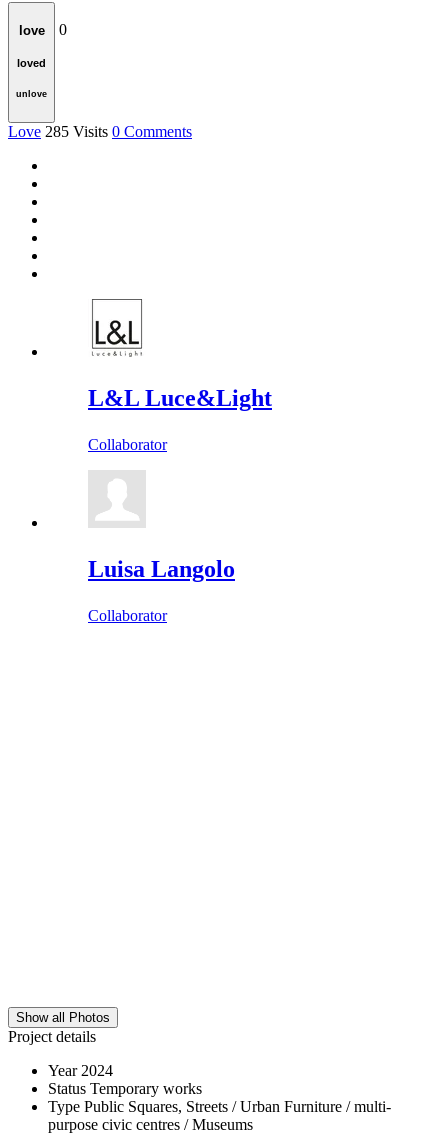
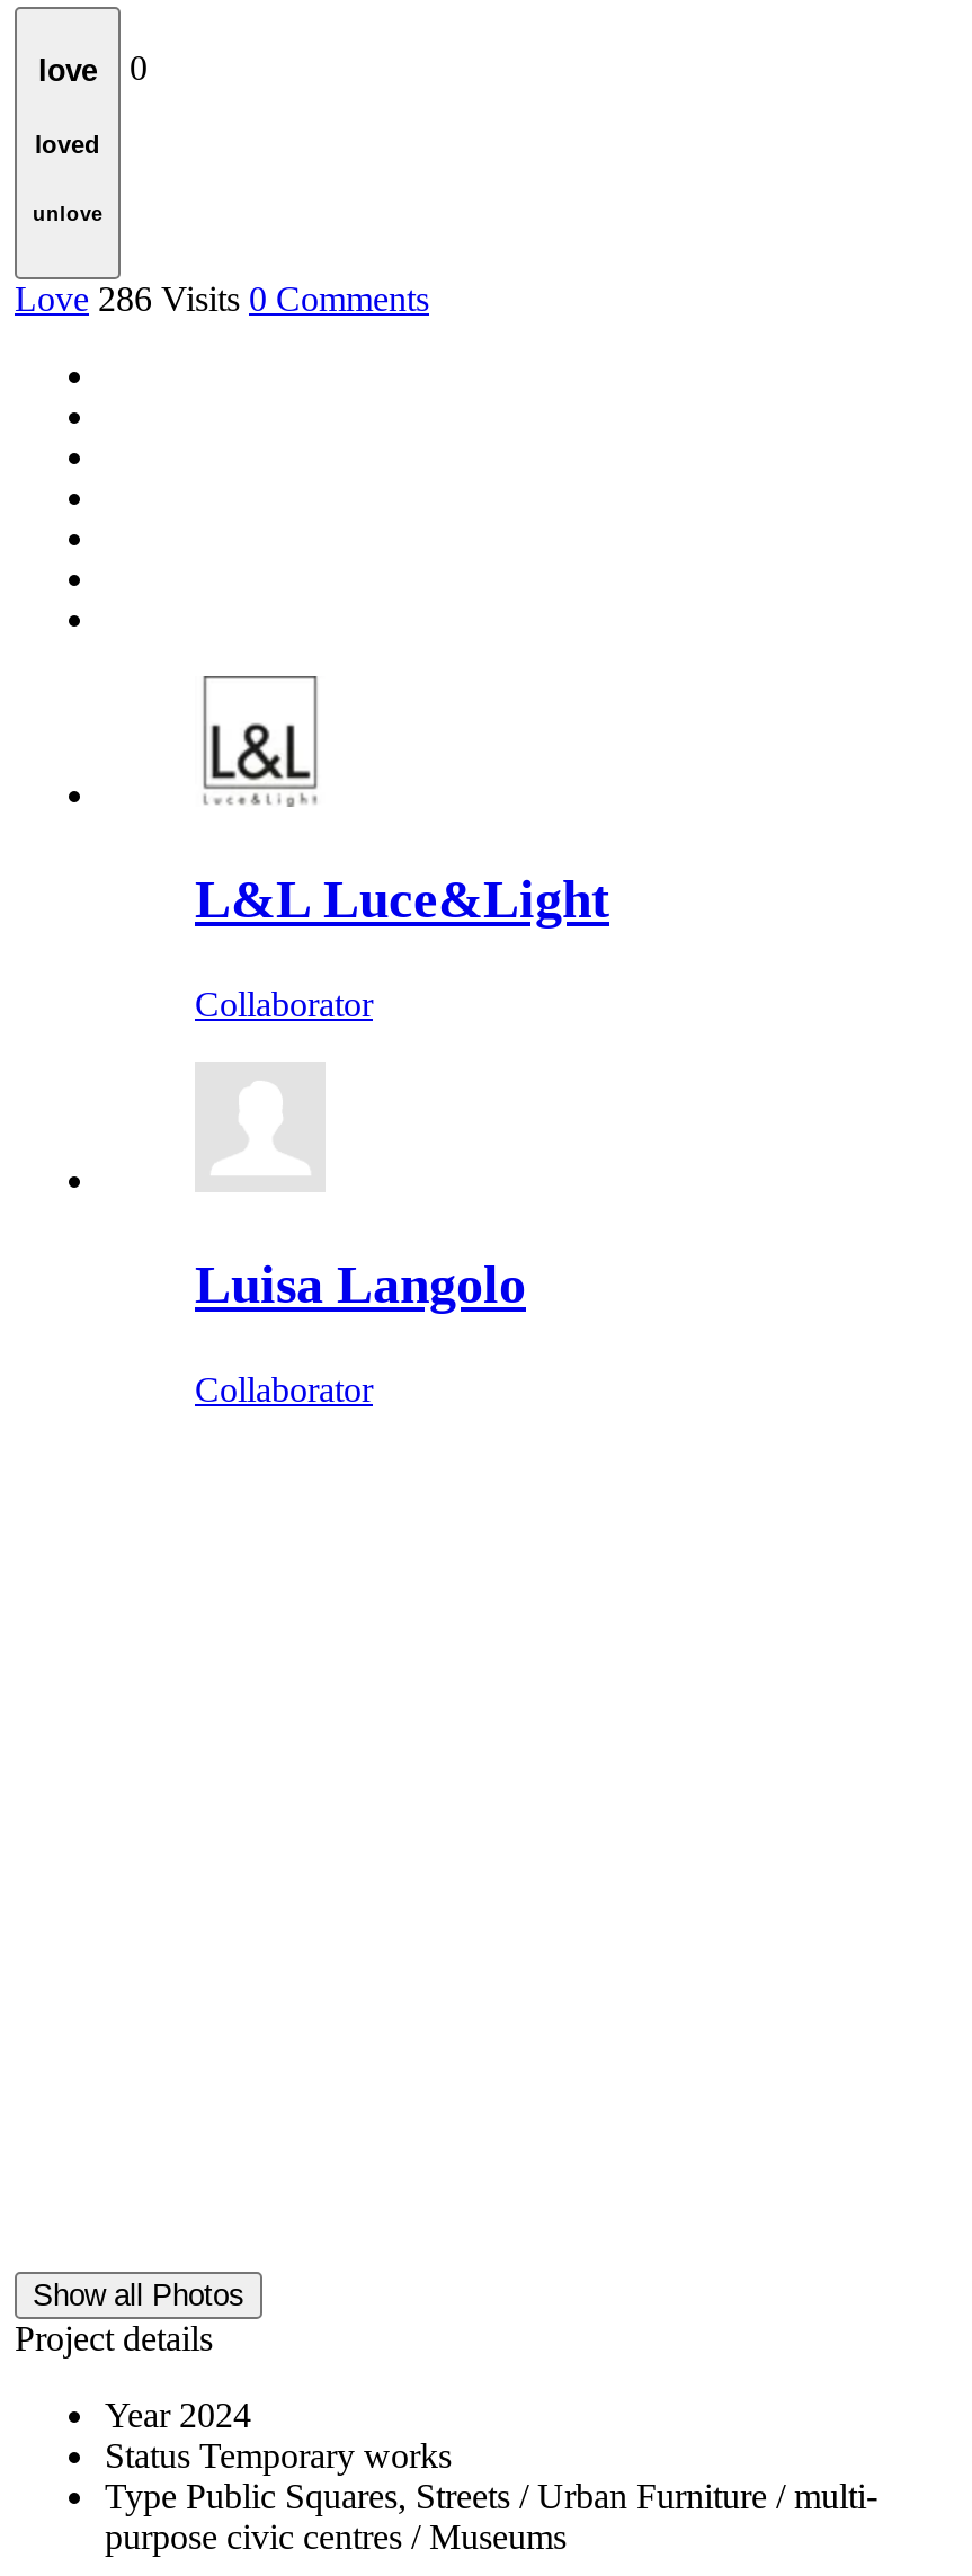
- Love 285 Visits 0 Comments
+ Love 286 Visits 0 Comments
